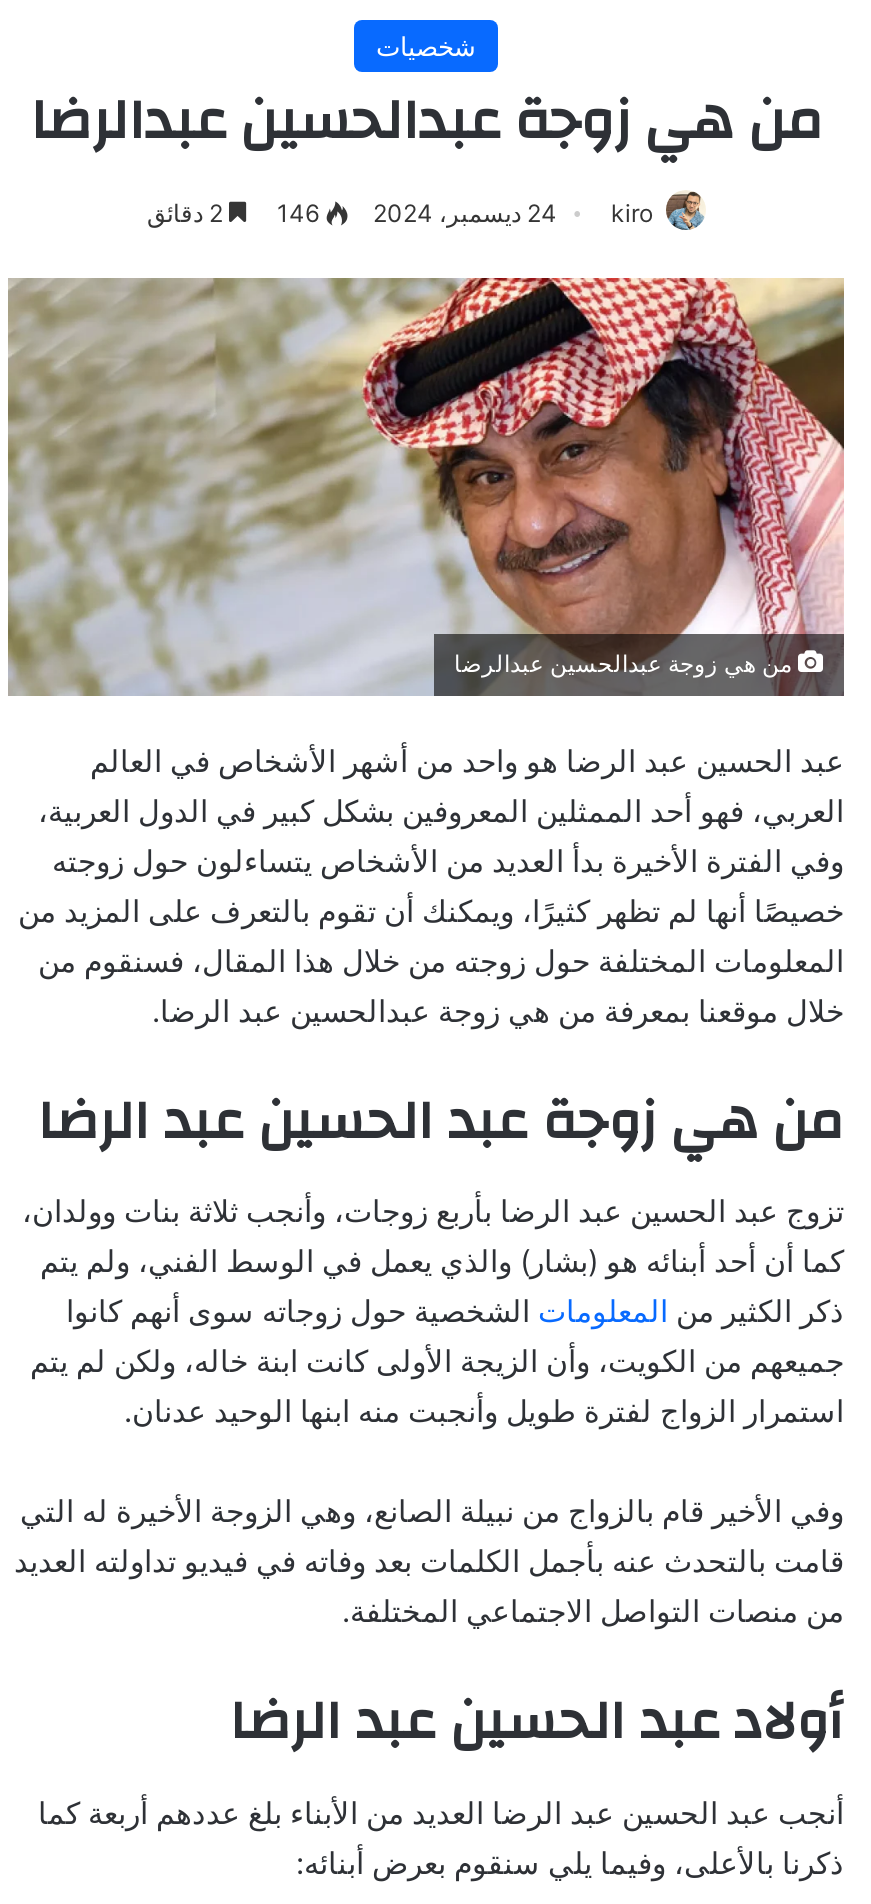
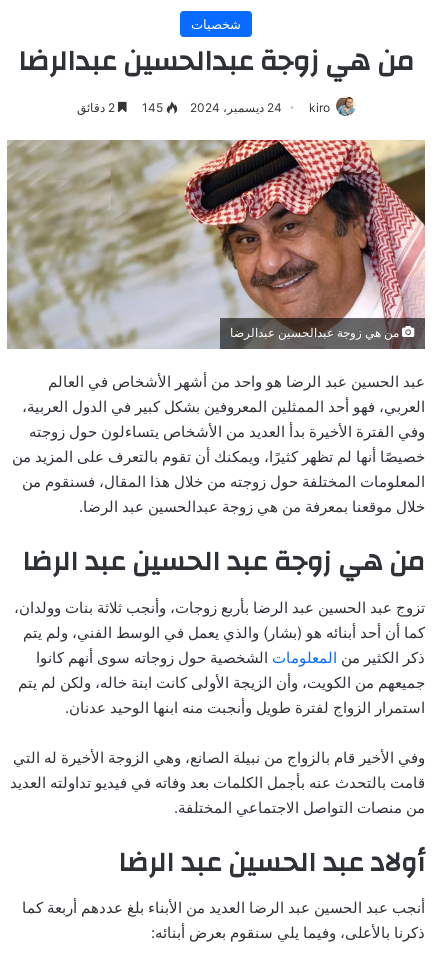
- 146
+ 145
